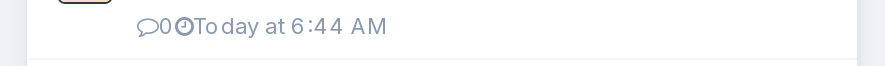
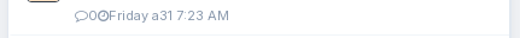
- 0 Today at 6:44 AM
+ 0 Friday a31 7:23 AM
